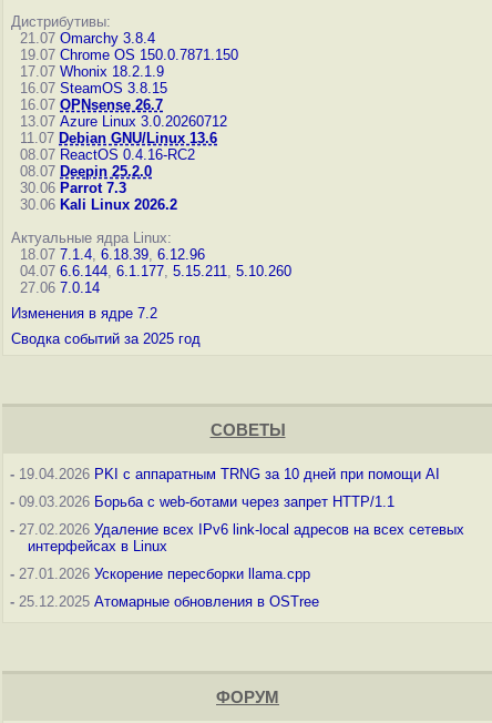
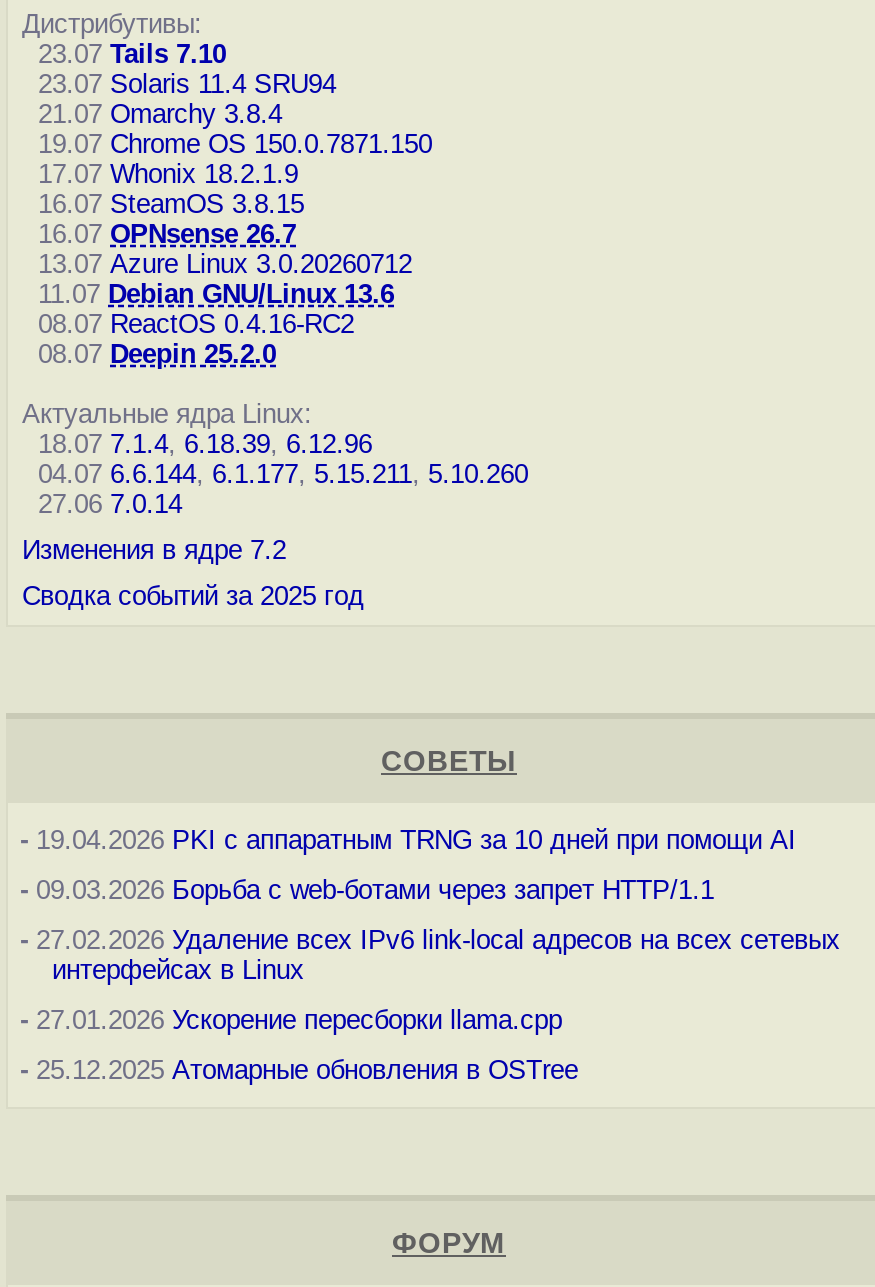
+ 23.07 Tails 7.10
+ 23.07 Solaris 11.4 SRU94

moved down: 21.07 Omarchy 3.8.4 | 19.07 Chrome OS 150.0.7871.150 | 17.07 Whonix 18.2.1.9 | ... | 08.07 ReactOS 0.4.16-RC2 | 08.07 Deepin 25.2.0

- 30.06 Parrot 7.3
- 30.06 Kali Linux 2026.2
